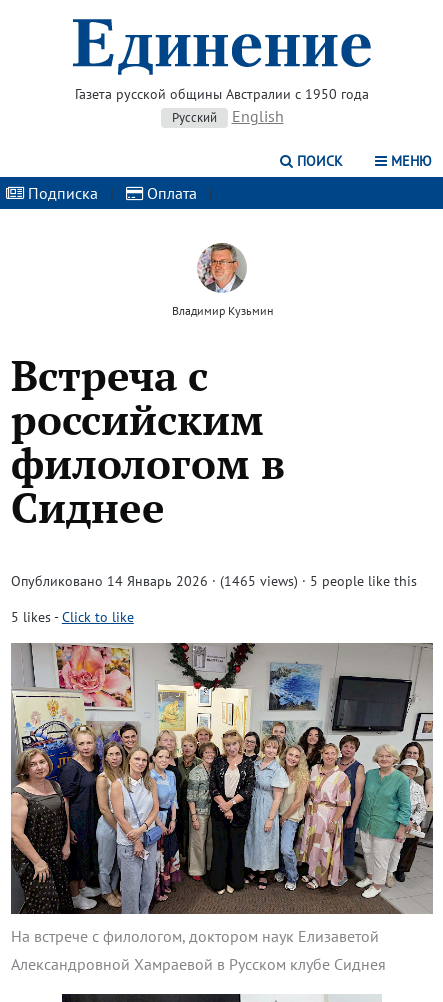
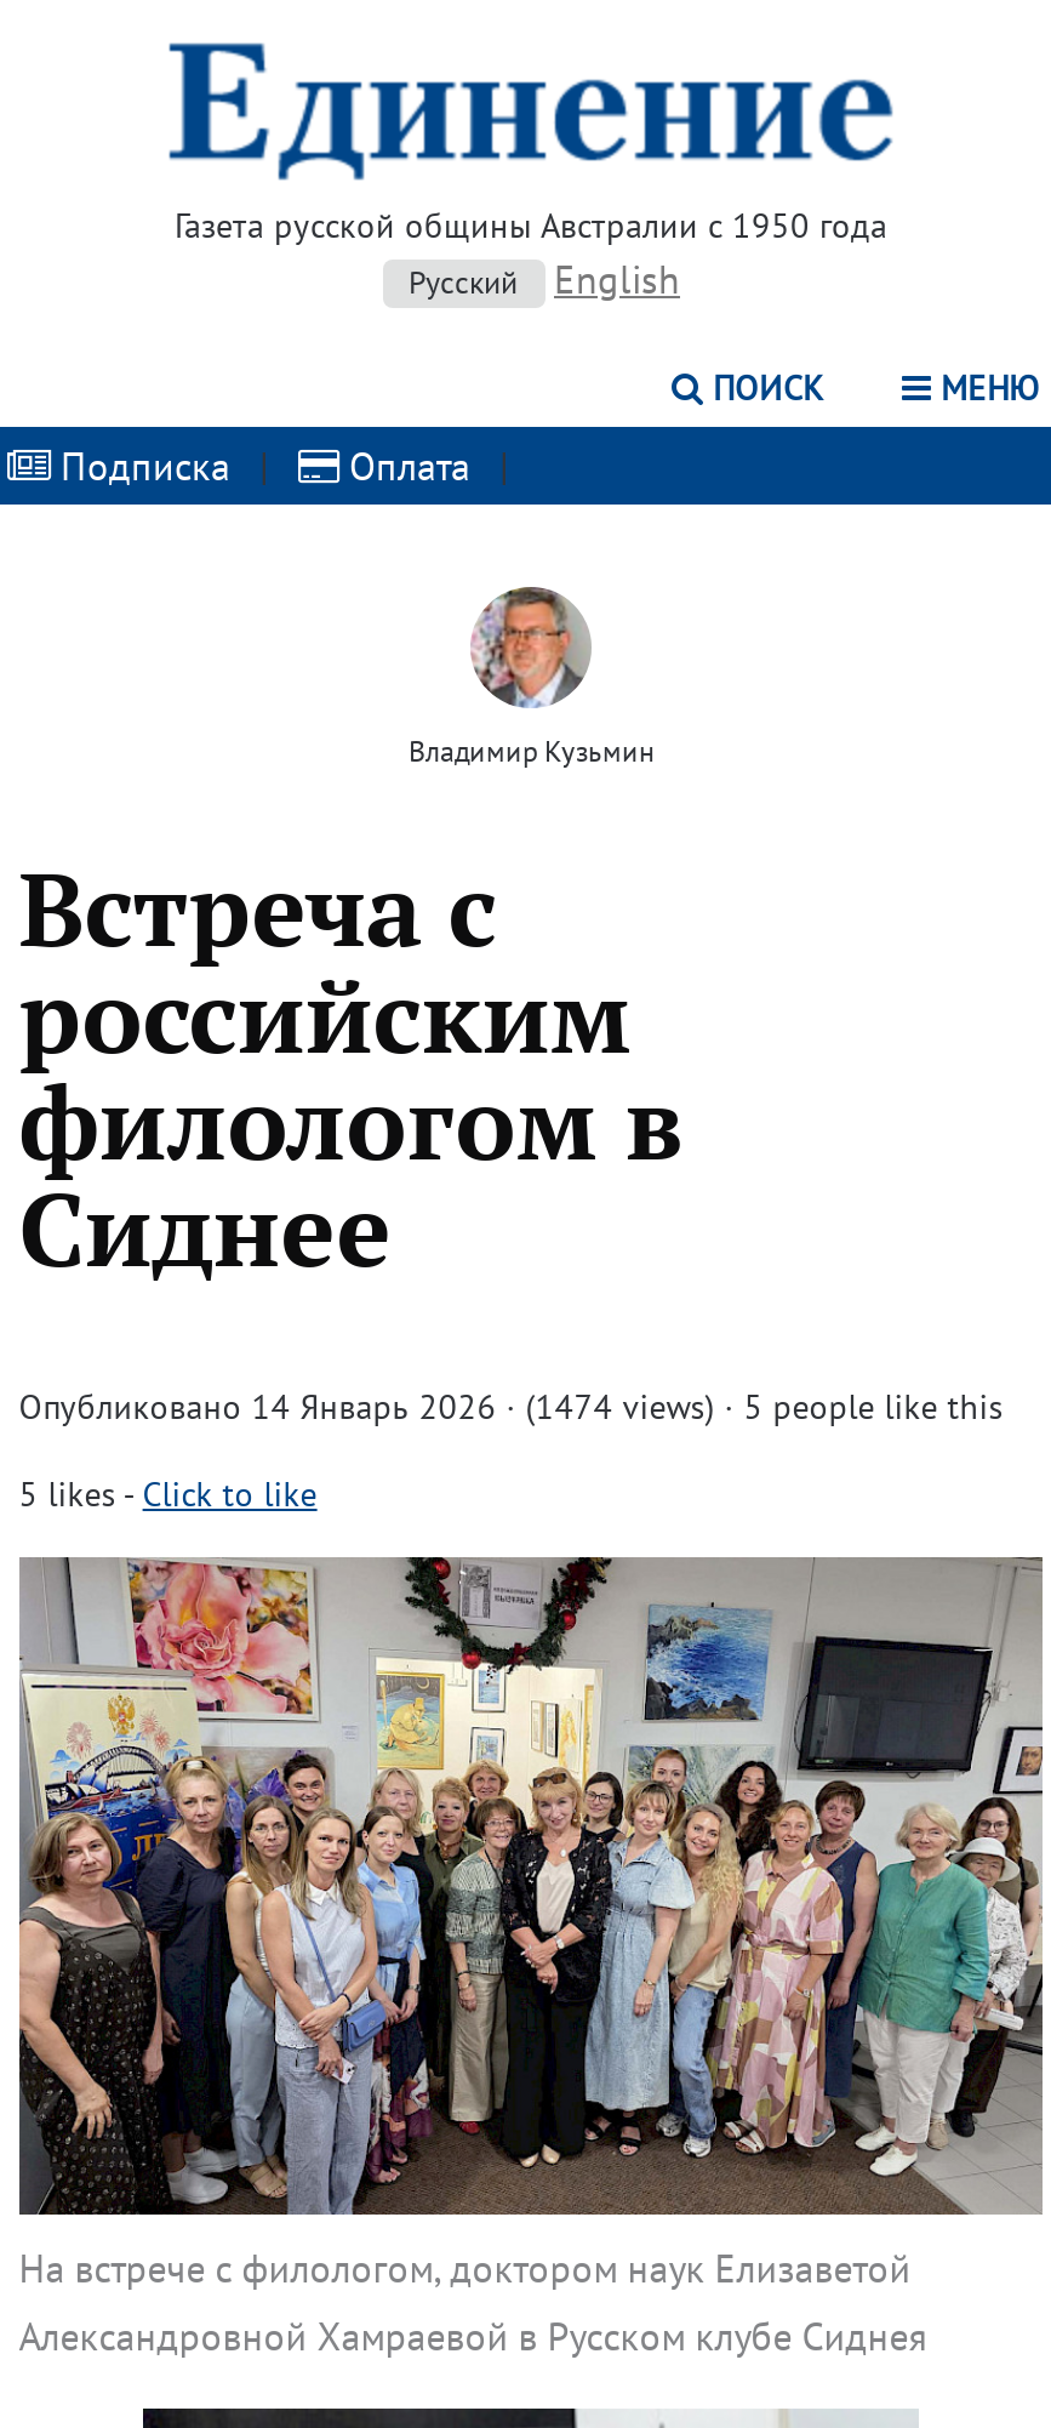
- Опубликовано 14 Январь 2026 · (1465 views) · 5 people like this
+ Опубликовано 14 Январь 2026 · (1474 views) · 5 people like this
